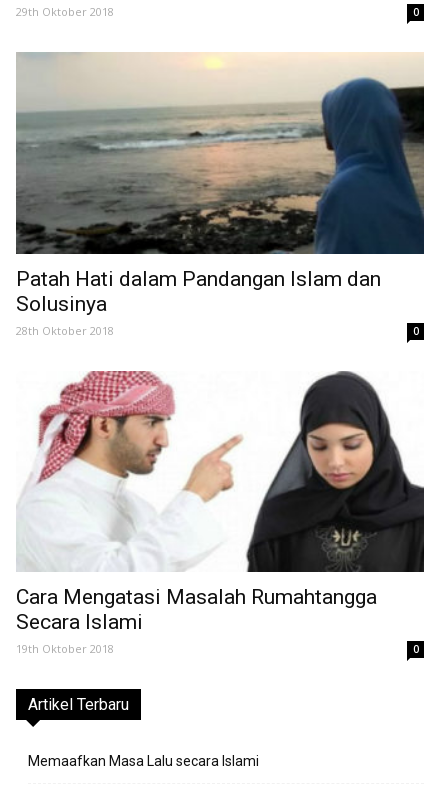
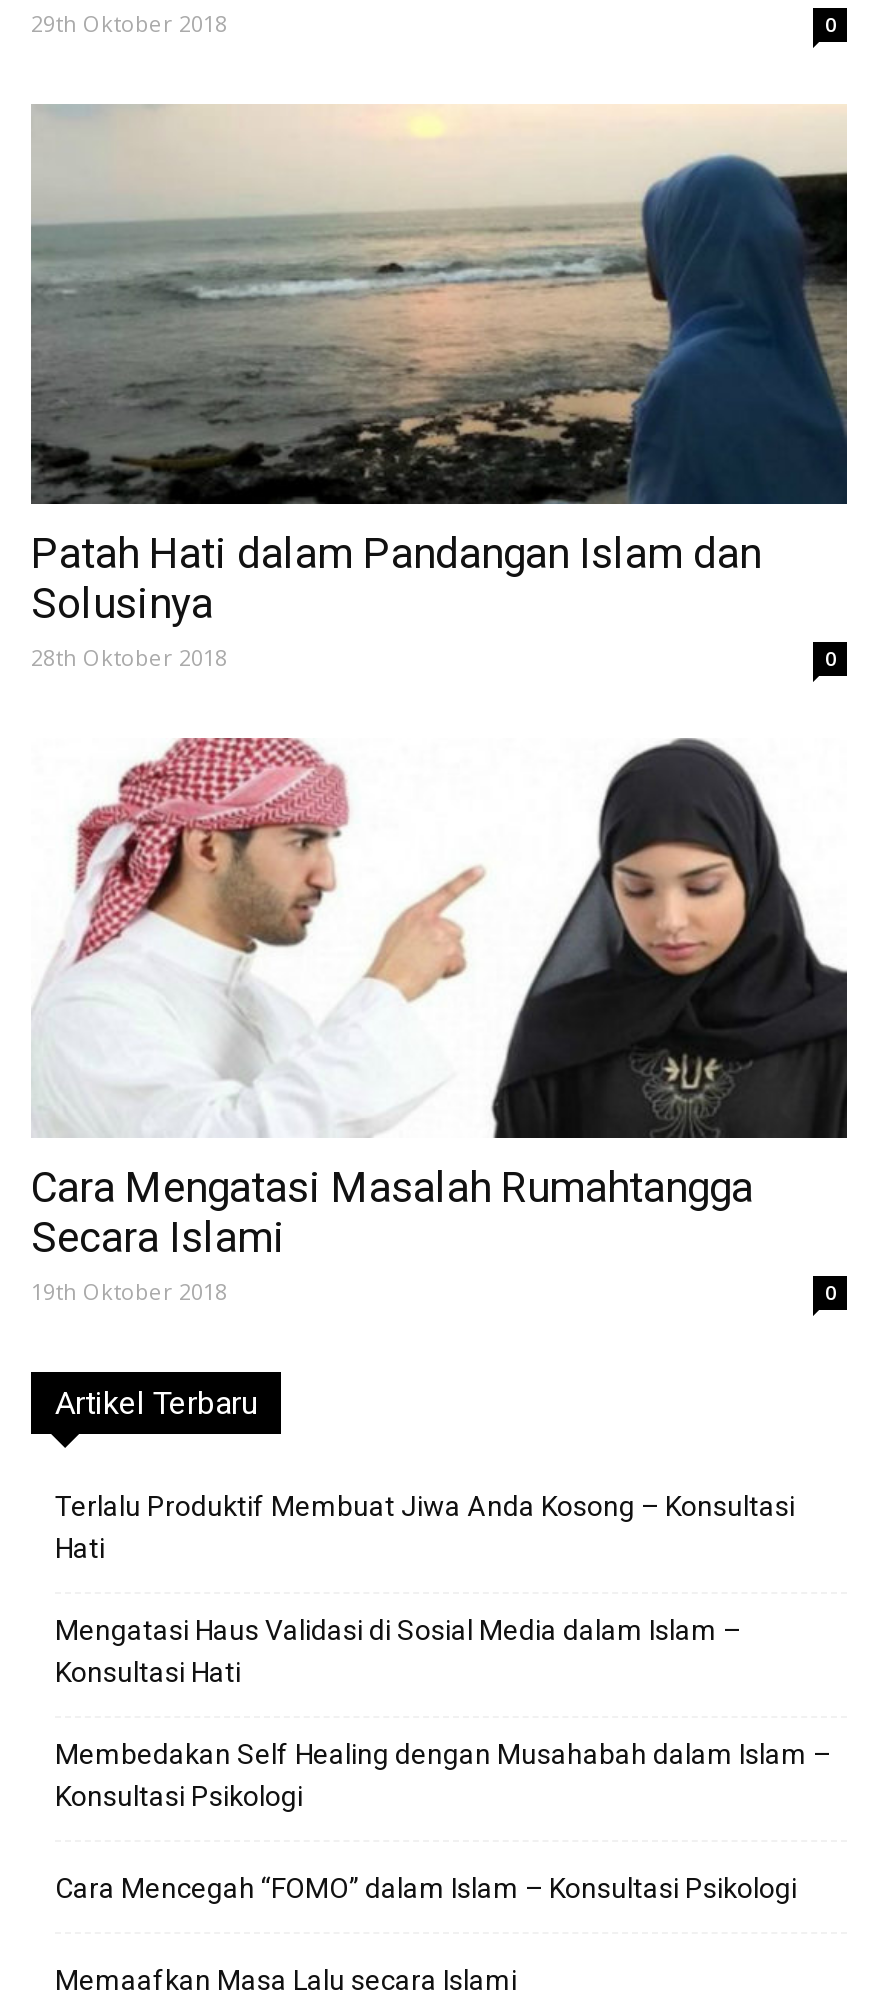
+ Terlalu Produktif Membuat Jiwa Anda Kosong – Konsultasi
+ Hati
+ Mengatasi Haus Validasi di Sosial Media dalam Islam –
+ Konsultasi Hati
+ Membedakan Self Healing dengan Musahabah dalam Islam –
+ Konsultasi Psikologi
+ Cara Mencegah “FOMO” dalam Islam – Konsultasi Psikologi
